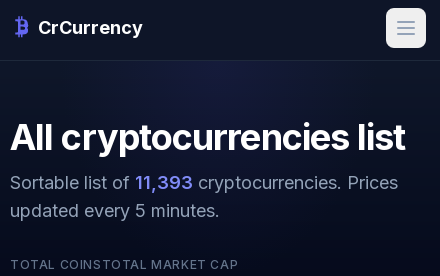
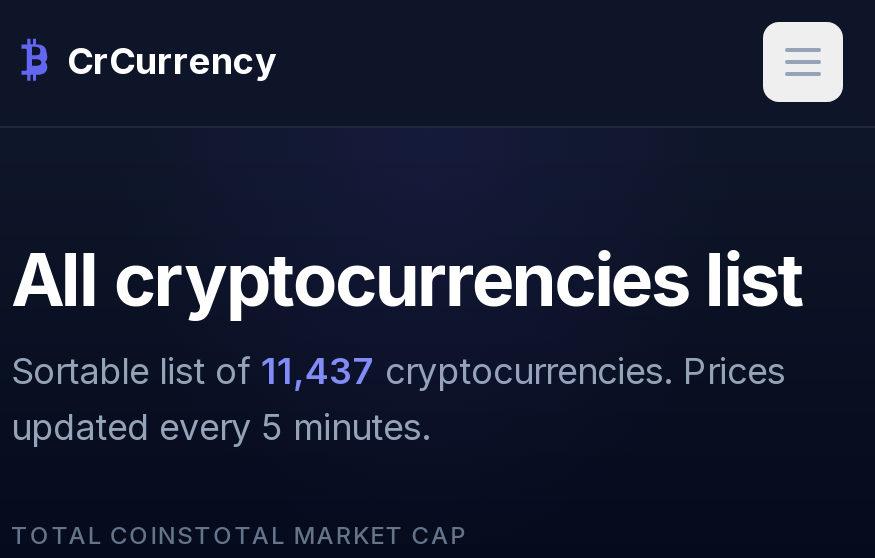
- Sortable list of 11,393 cryptocurrencies. Prices
+ Sortable list of 11,437 cryptocurrencies. Prices
